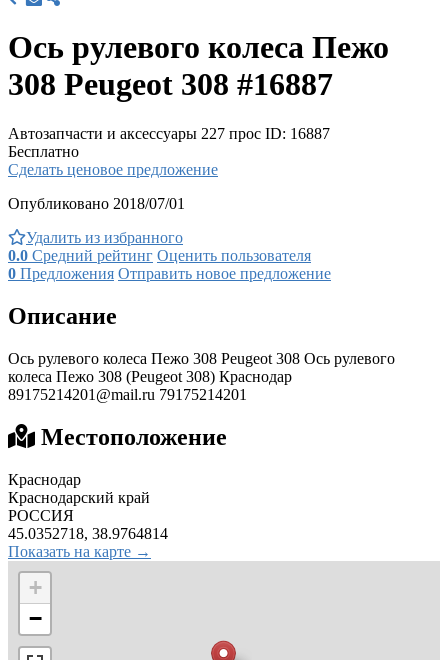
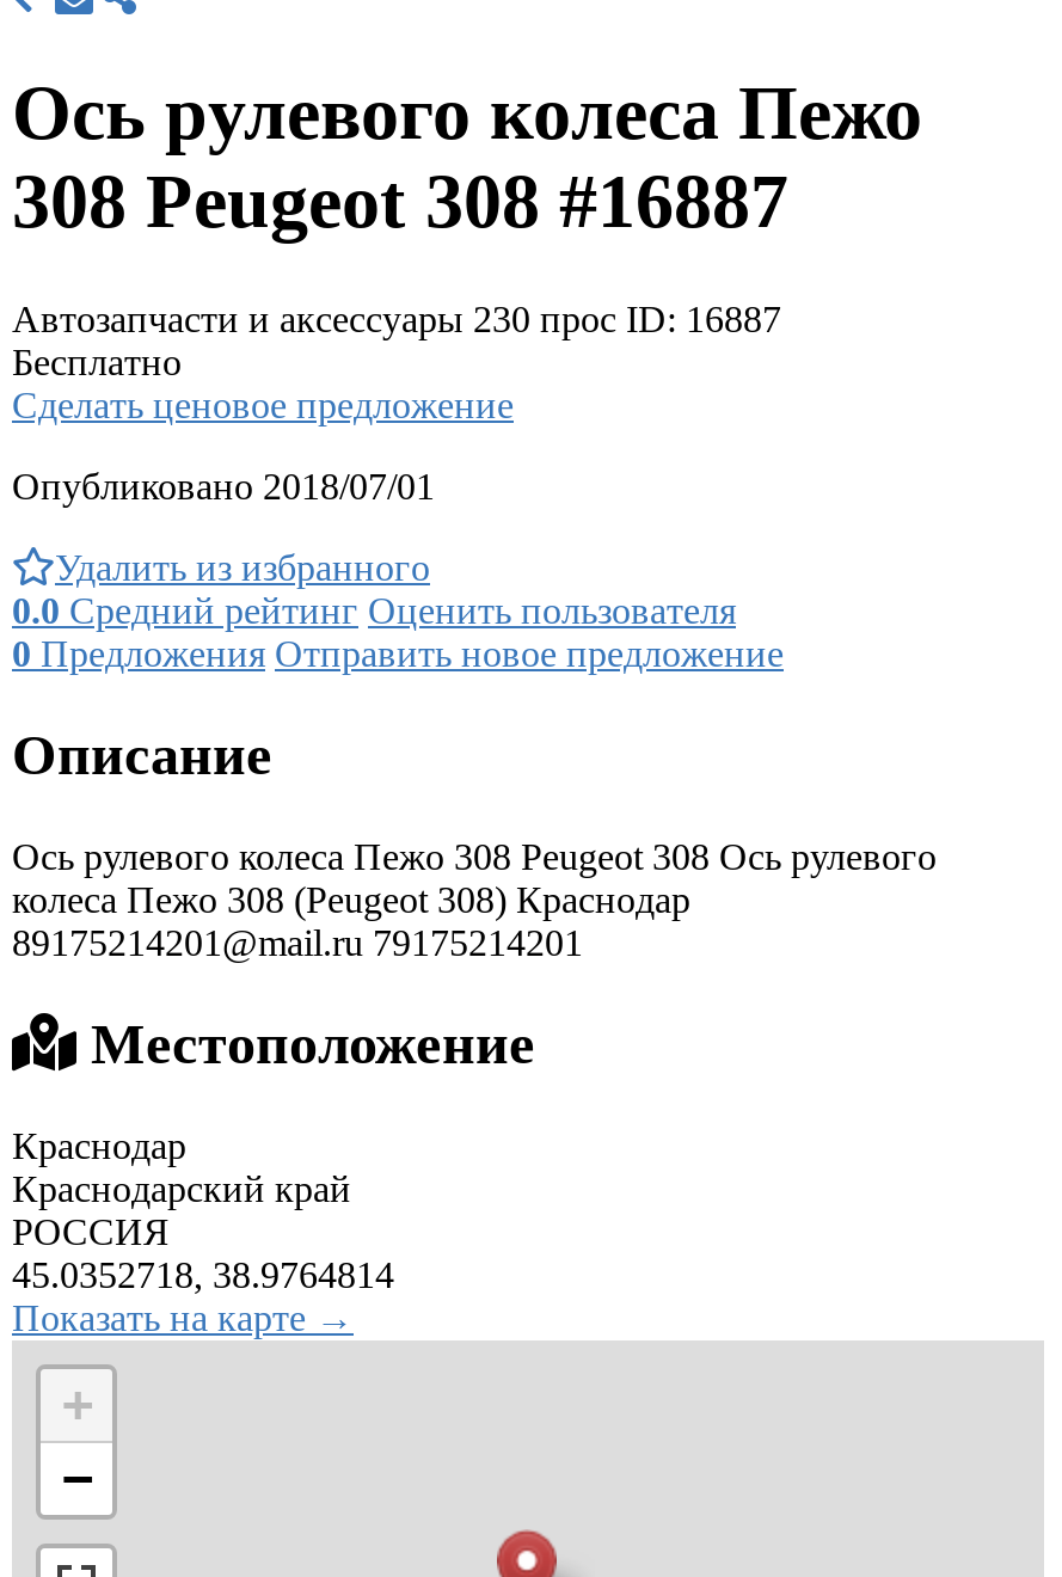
- Автозапчасти и аксессуары 227 прос ID: 16887
+ Автозапчасти и аксессуары 230 прос ID: 16887
